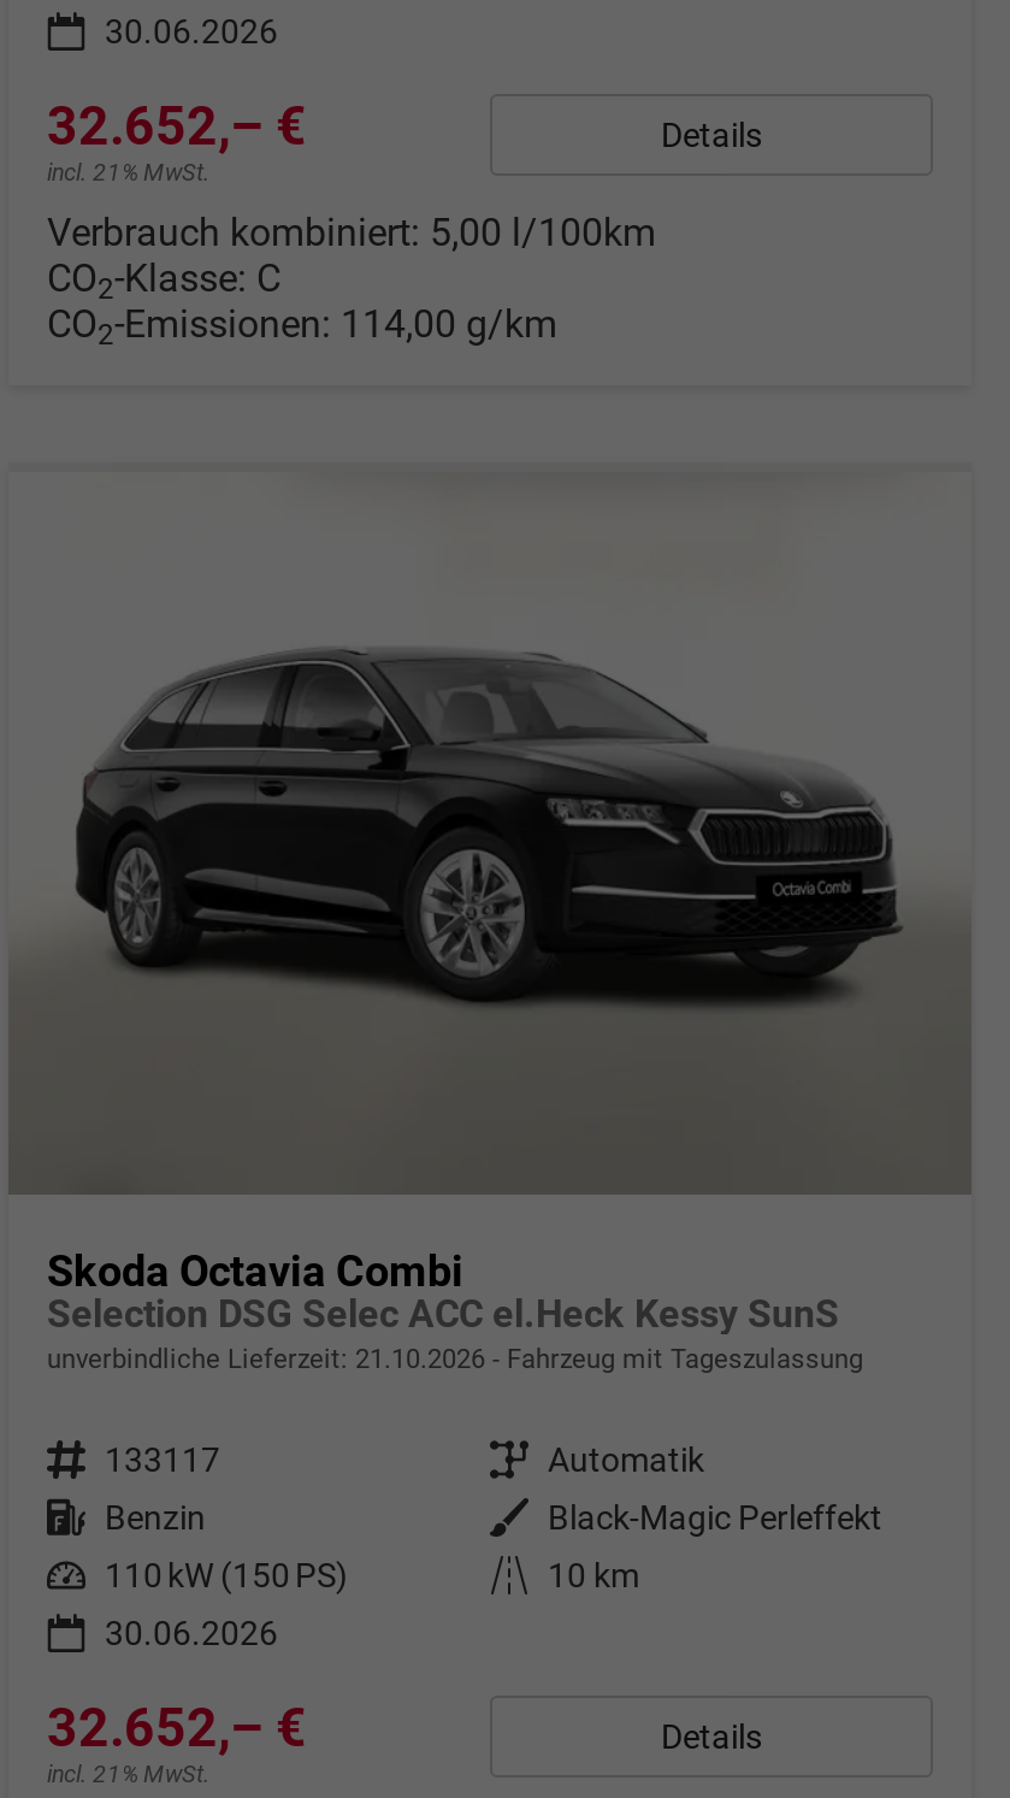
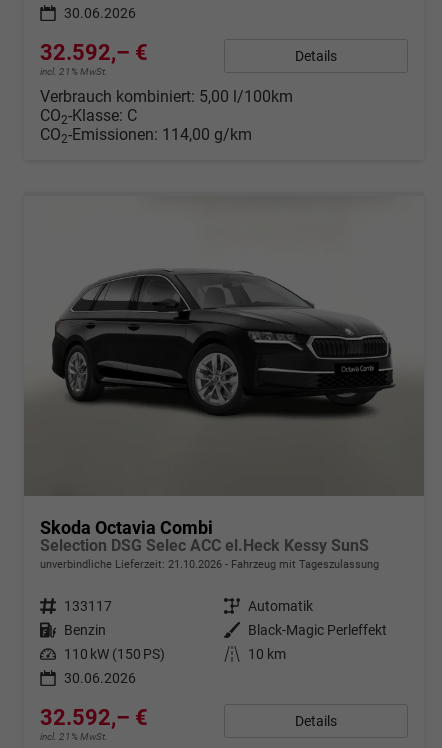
- 32.652,– €
+ 32.592,– €

- 32.652,– €
+ 32.592,– €
